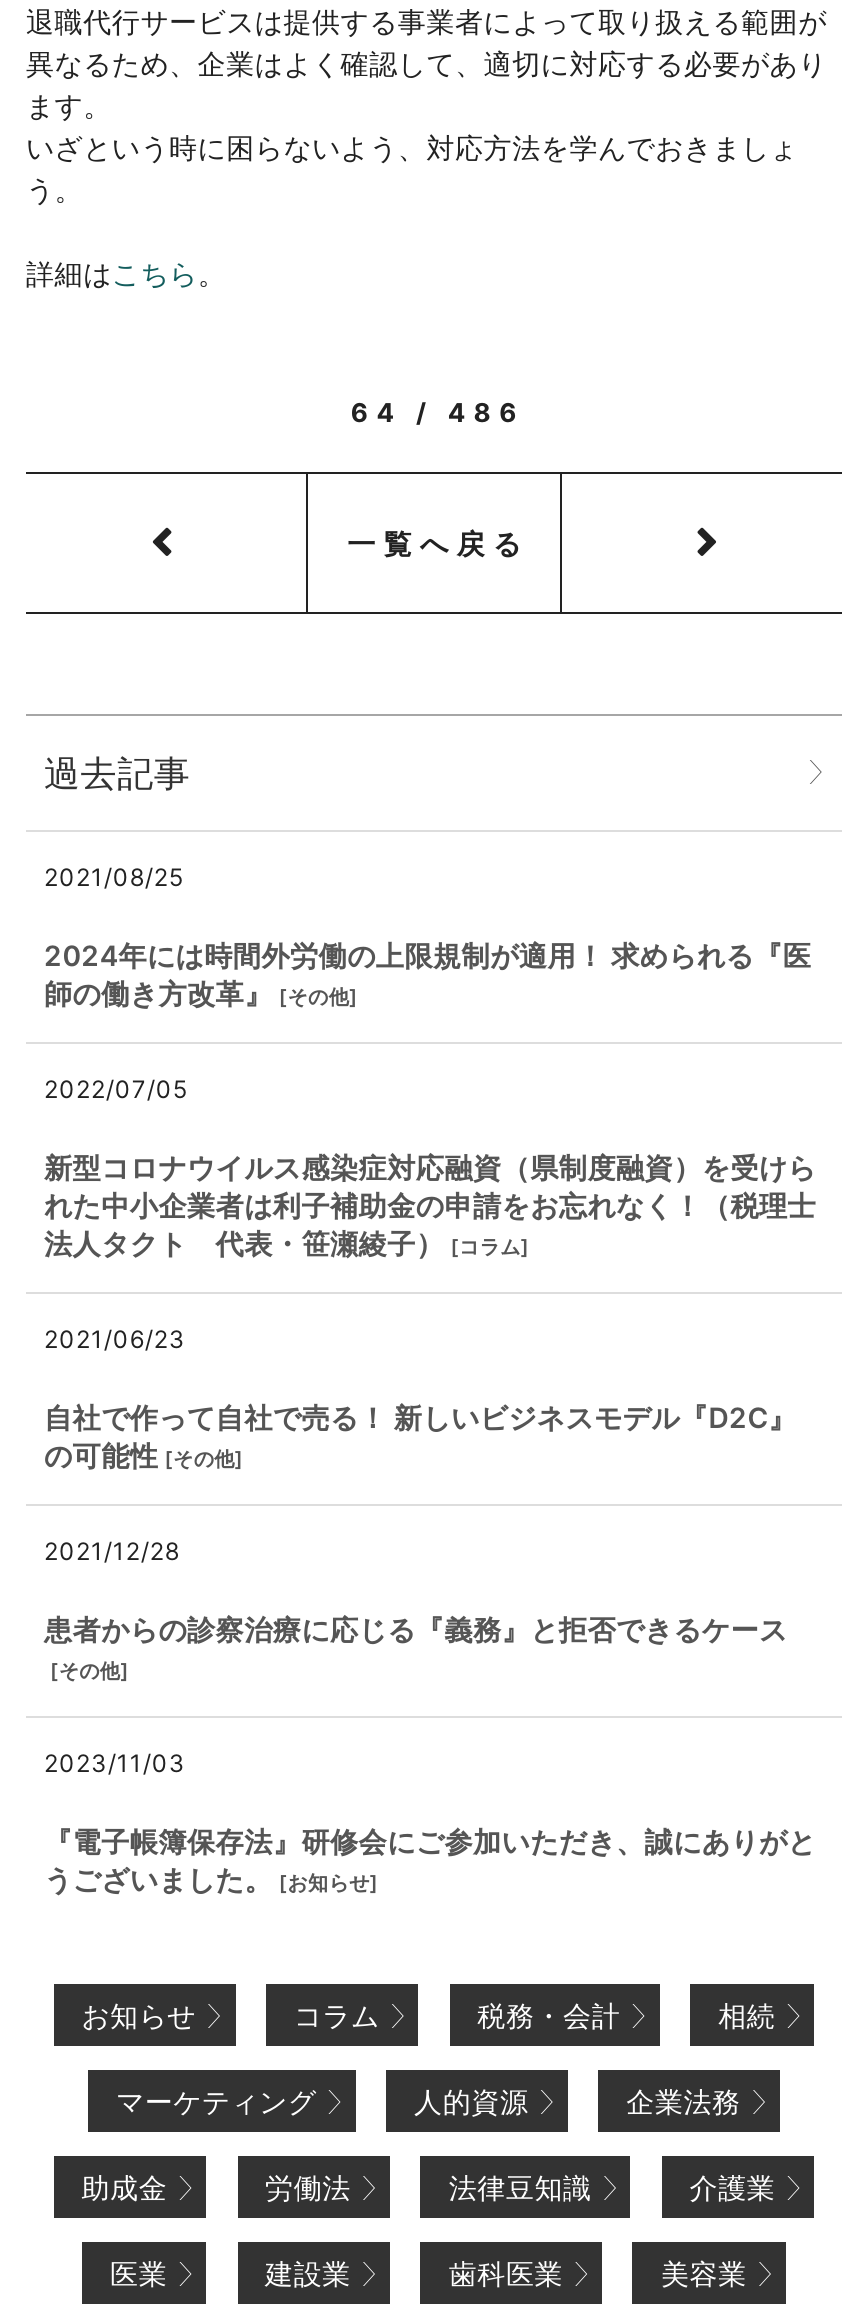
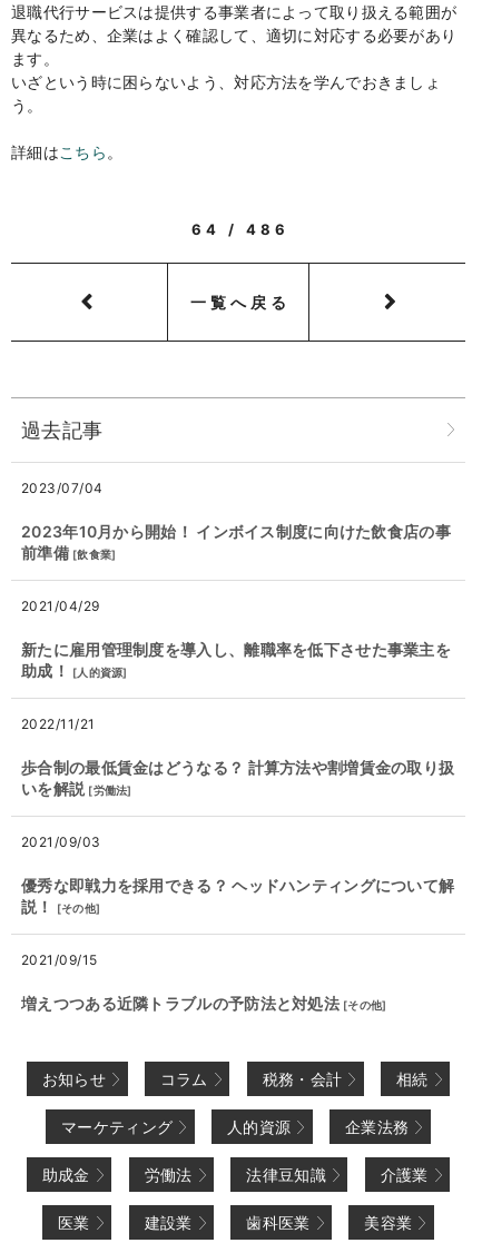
- 2021/08/25
+ 2023/07/04

- 2024年には時間外労働の上限規制が適用！ 求められる『医
- 師の働き方改革』 [その他]
+ 2023年10月から開始！ インボイス制度に向けた飲食店の事
+ 前準備 [飲食業]

- 2022/07/05
+ 2021/04/29

- 新型コロナウイルス感染症対応融資（県制度融資）を受けら
- れた中小企業者は利子補助金の申請をお忘れなく！（税理士
- 法人タクト 代表・笹瀬綾子） [コラム]
+ 新たに雇用管理制度を導入し、離職率を低下させた事業主を
+ 助成！ [人的資源]

- 2021/06/23
+ 2022/11/21

- 自社で作って自社で売る！ 新しいビジネスモデル『D2C』
- の可能性 [その他]
+ 歩合制の最低賃金はどうなる？ 計算方法や割増賃金の取り扱
+ いを解説 [労働法]

- 2021/12/28
+ 2021/09/03

- 患者からの診察治療に応じる『義務』と拒否できるケース
- [その他]
+ 優秀な即戦力を採用できる？ ヘッドハンティングについて解
+ 説！ [その他]

- 2023/11/03
+ 2021/09/15

- 『電子帳簿保存法』研修会にご参加いただき、誠にありがと
- うございました。 [お知らせ]
+ 増えつつある近隣トラブルの予防法と対処法 [その他]
